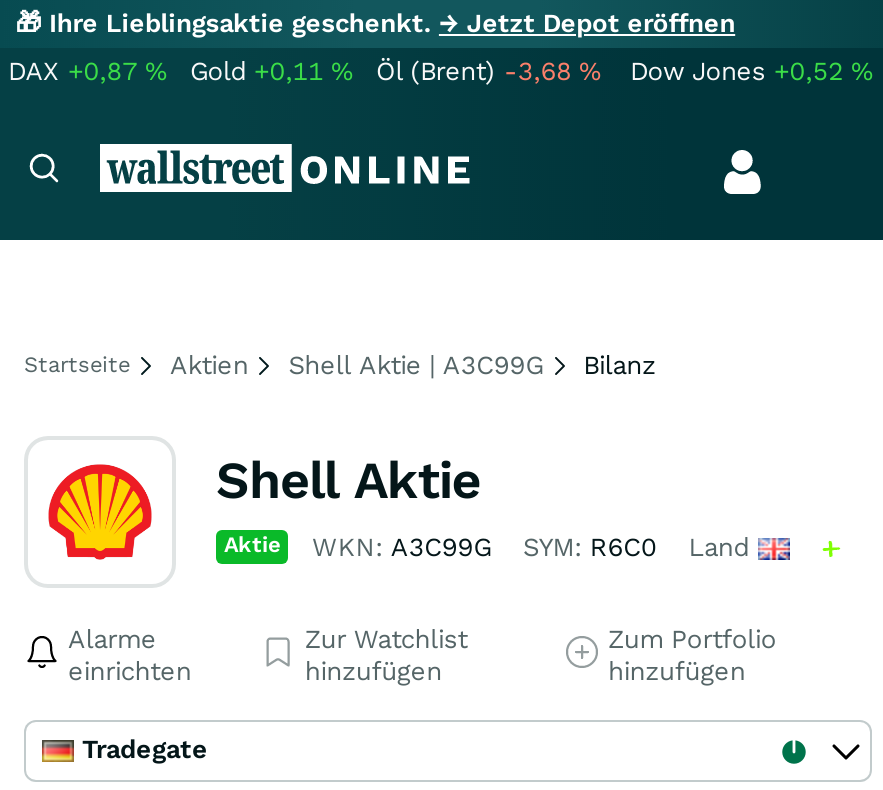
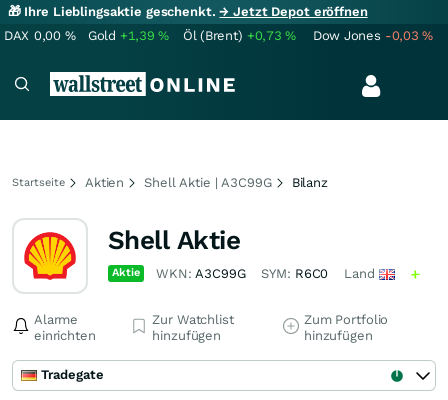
- DAX +0,87%
+ DAX 0,00%

- Gold +0,11%
+ Gold +1,39%

- Öl (Brent) -3,68%
+ Öl (Brent) +0,73%

- Dow Jones +0,52%
+ Dow Jones -0,03%
